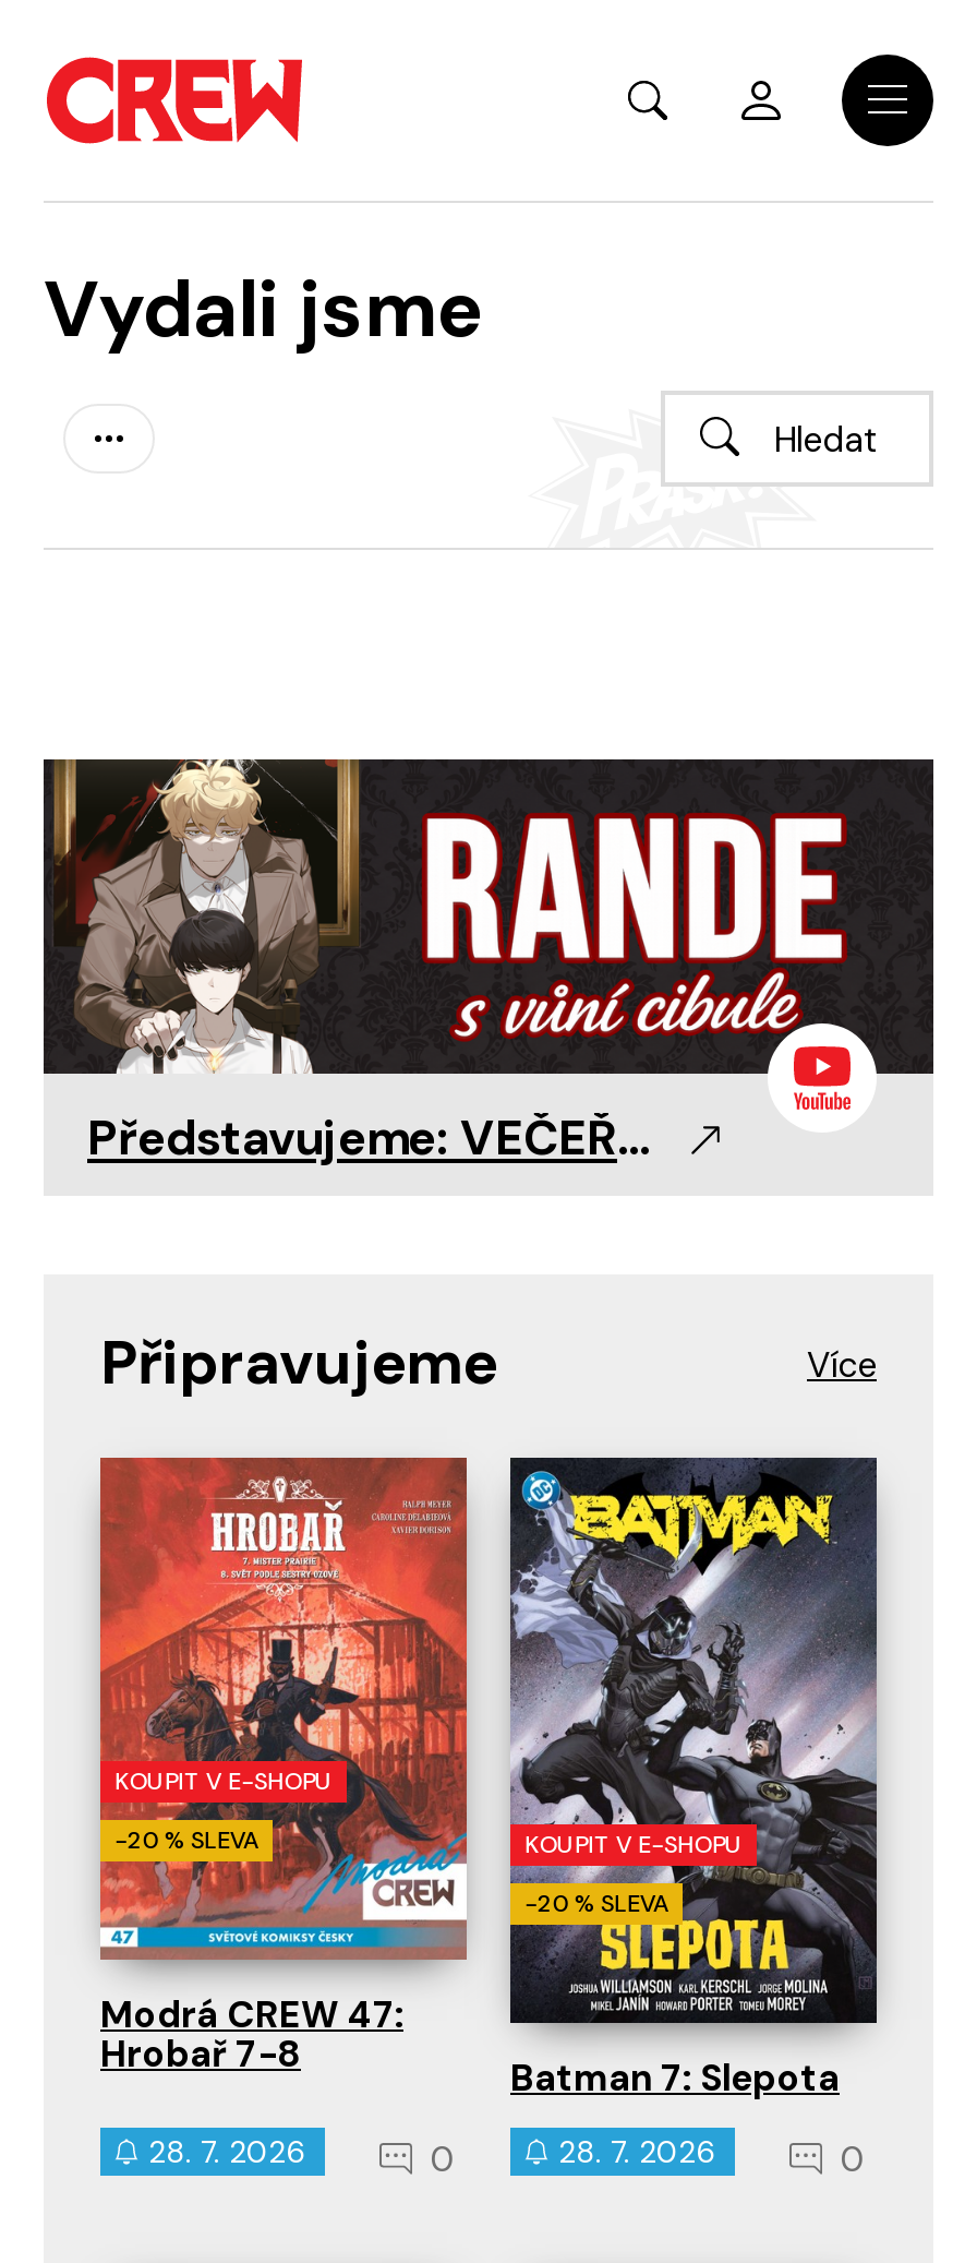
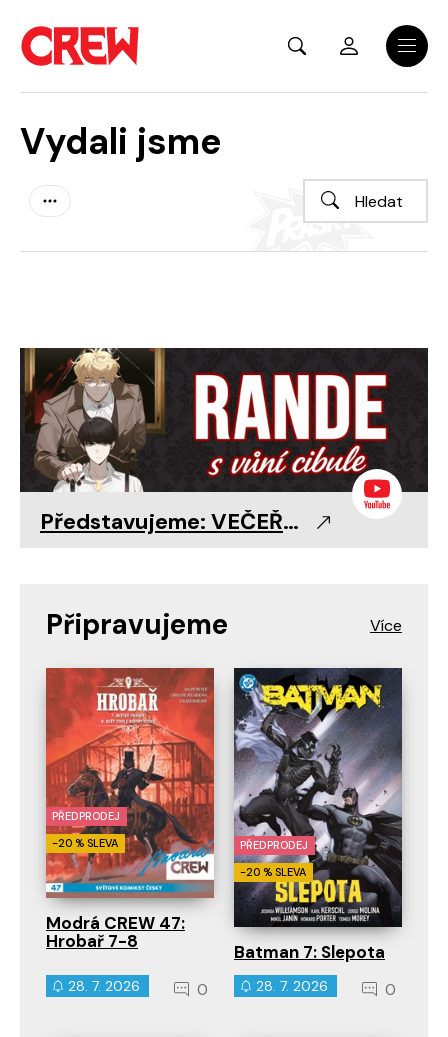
- KOUPIT V E-SHOPU
+ PŘEDPRODEJ

- KOUPIT V E-SHOPU
+ PŘEDPRODEJ
